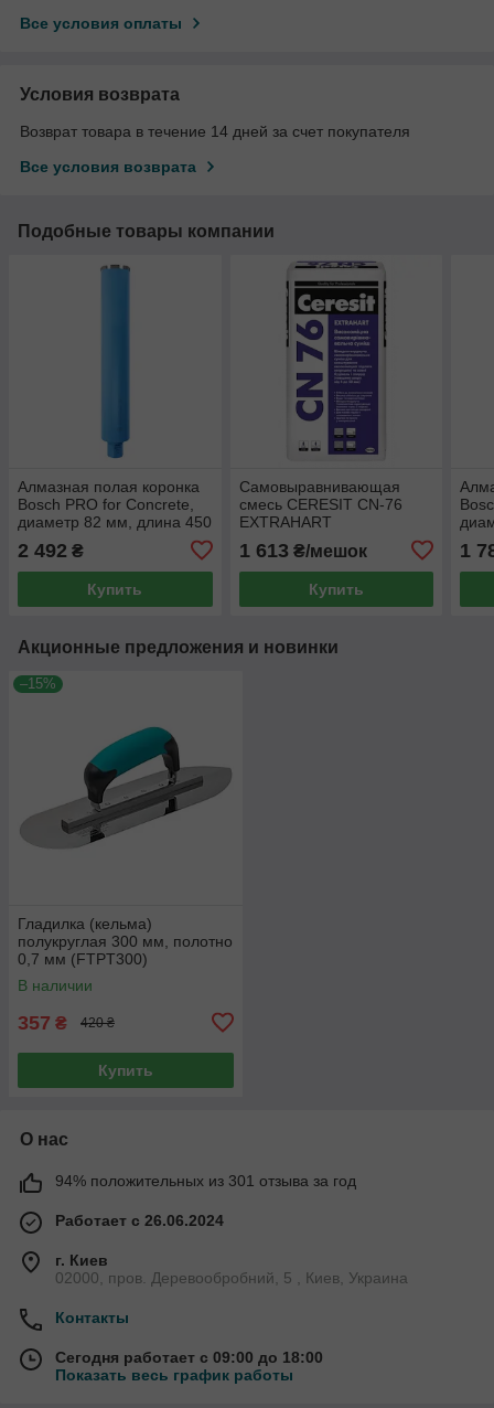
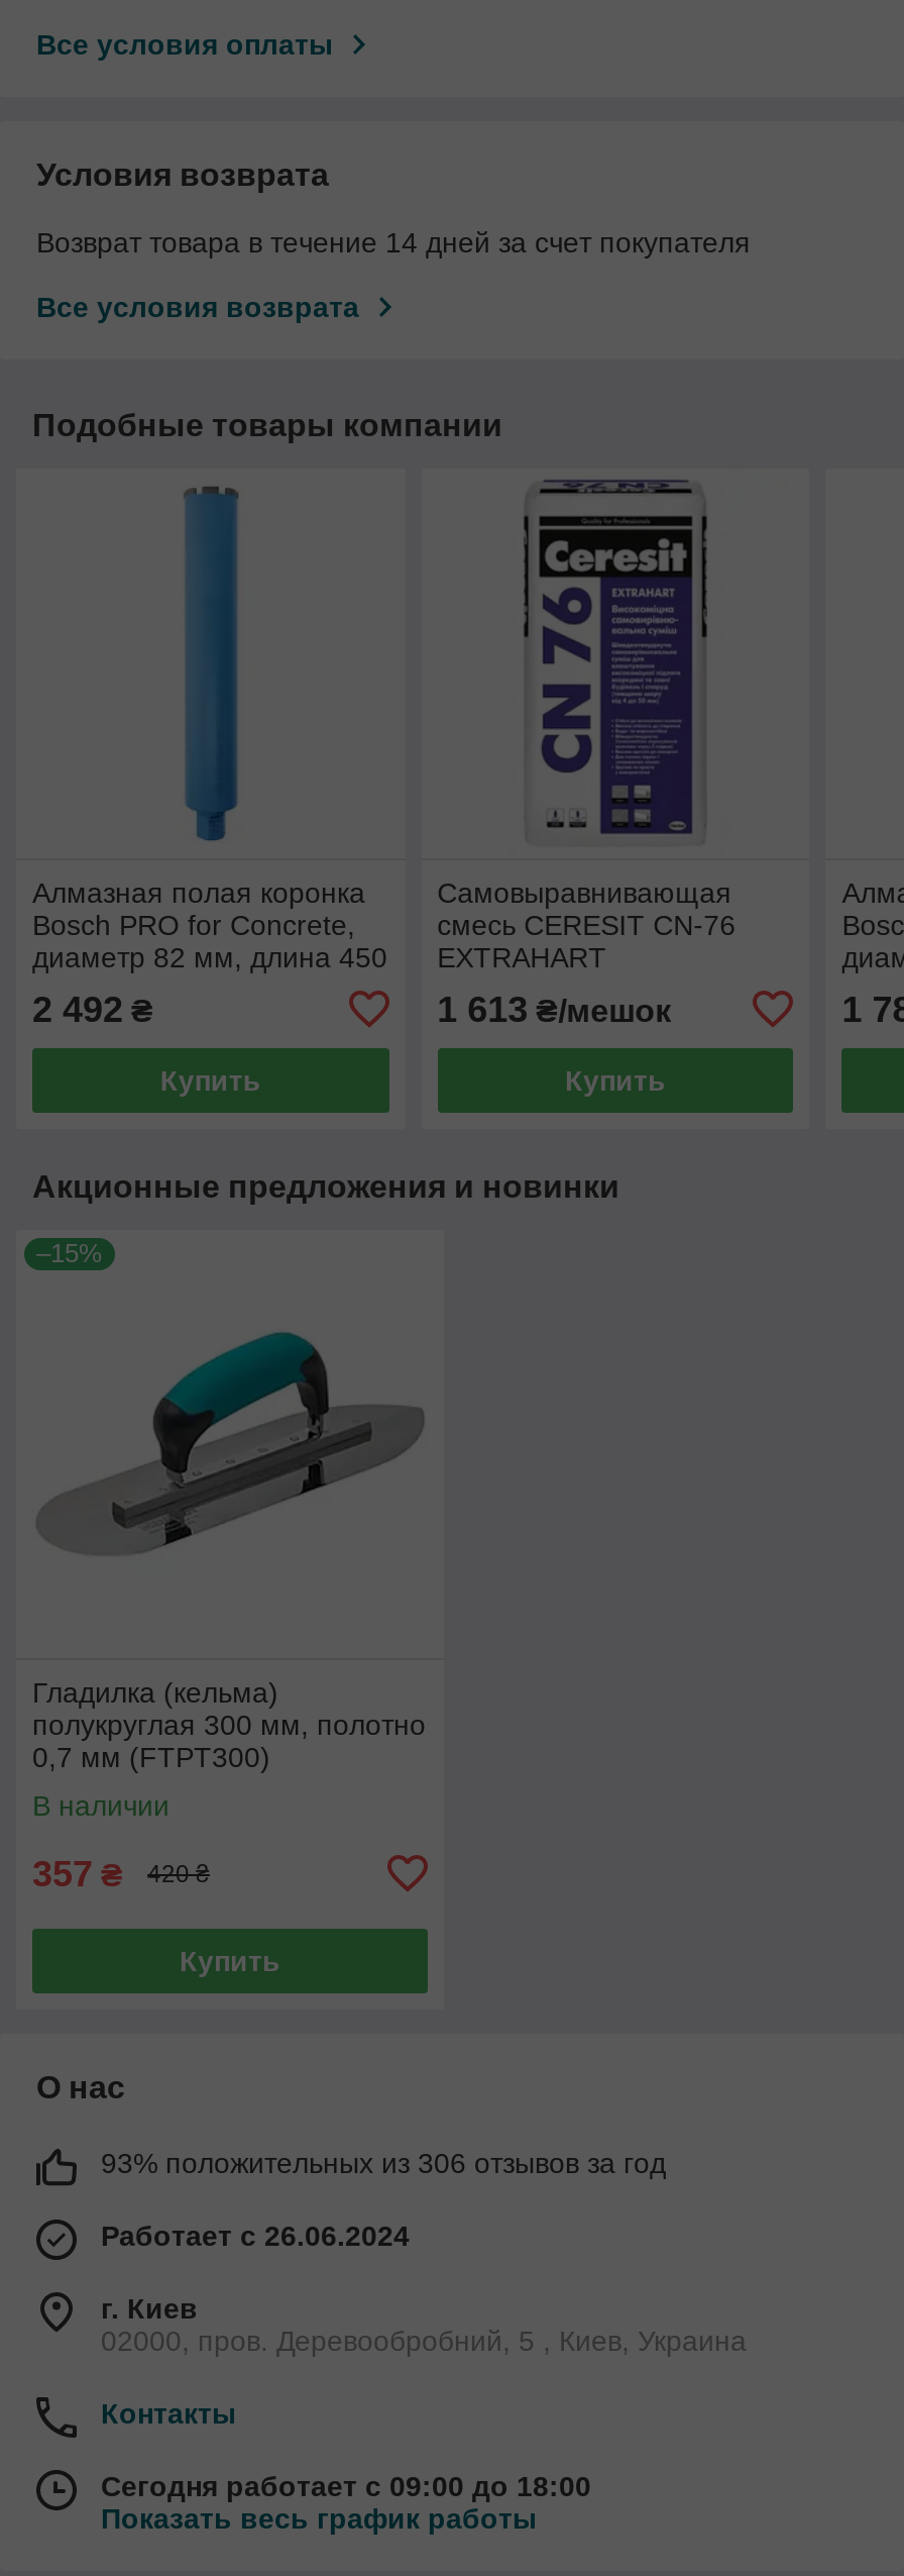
- 94% положительных из 301 отзыва за год
+ 93% положительных из 306 отзывов за год
